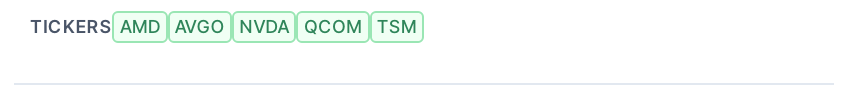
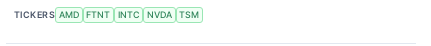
- AVGO
+ FTNT
+ INTC

- QCOM
